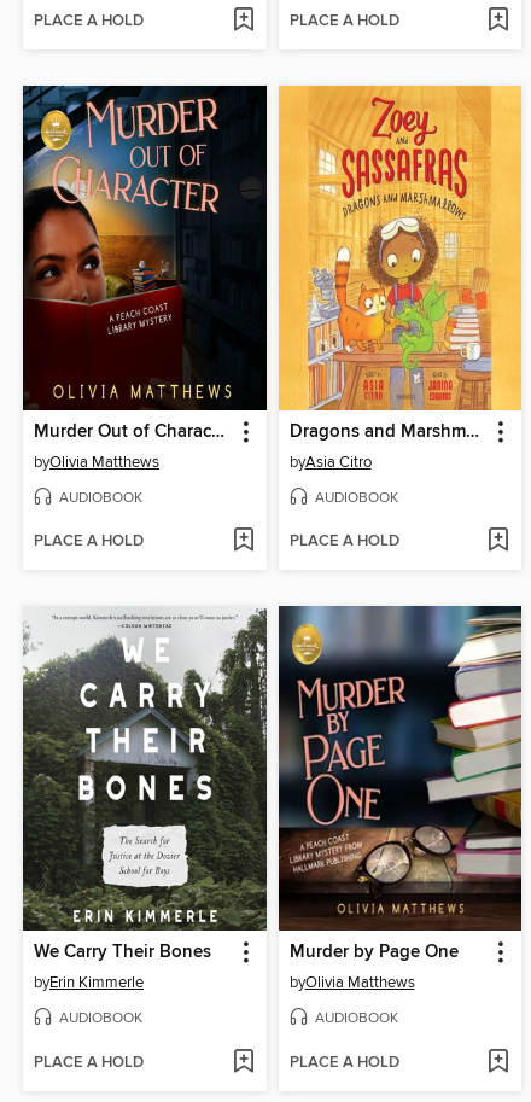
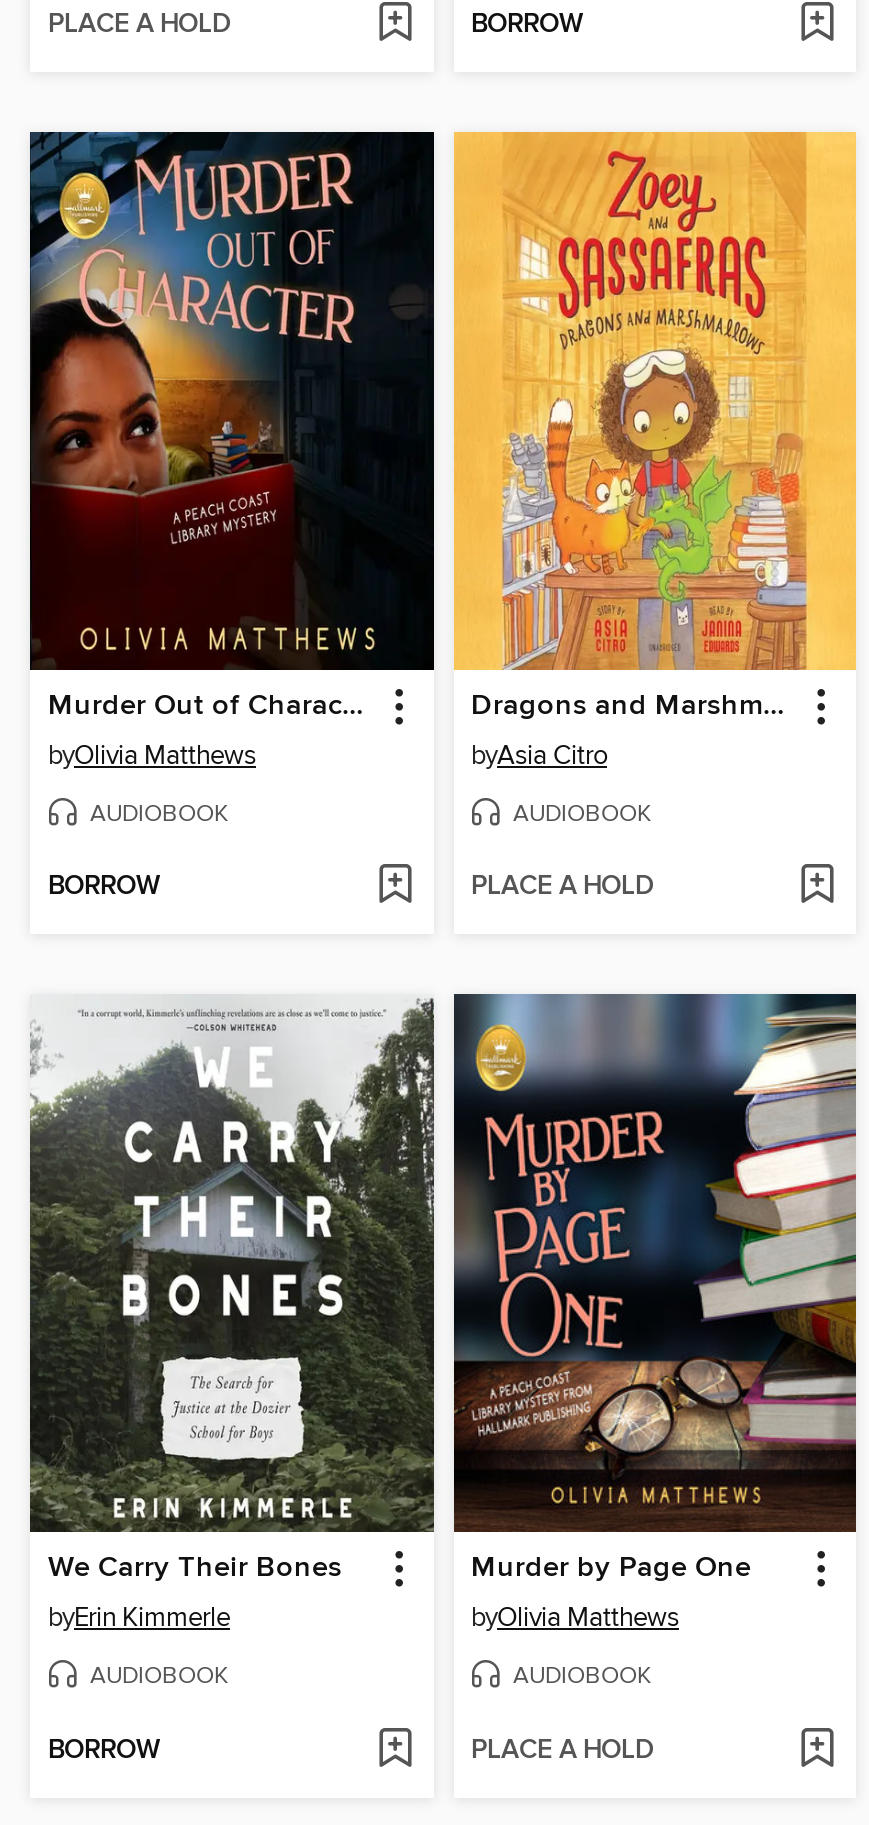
- PLACE A HOLD
+ BORROW

- PLACE A HOLD
+ BORROW

- PLACE A HOLD
+ BORROW
